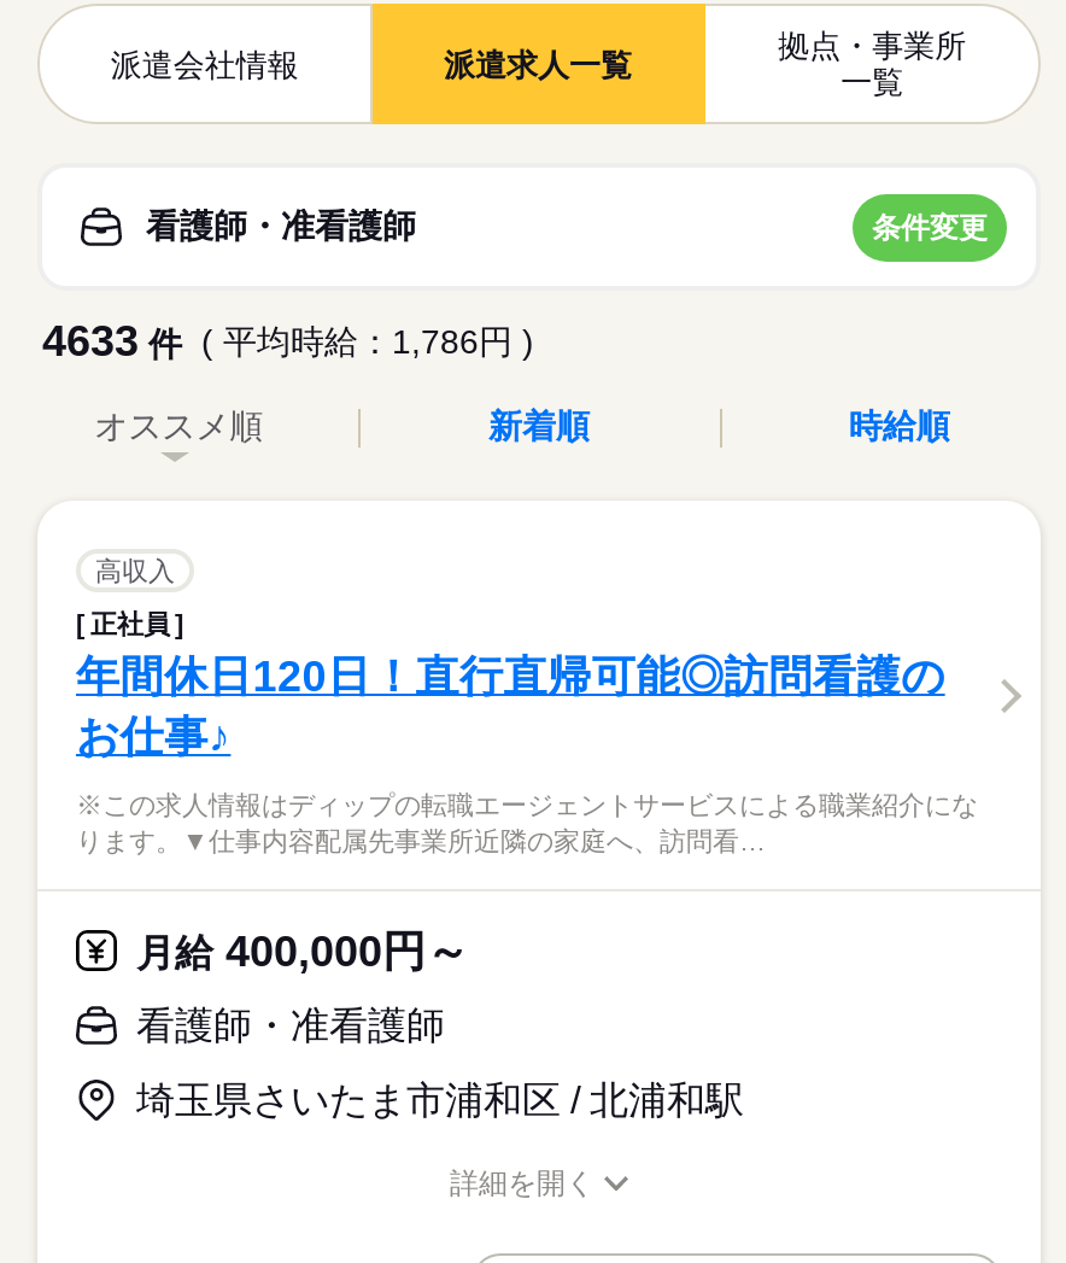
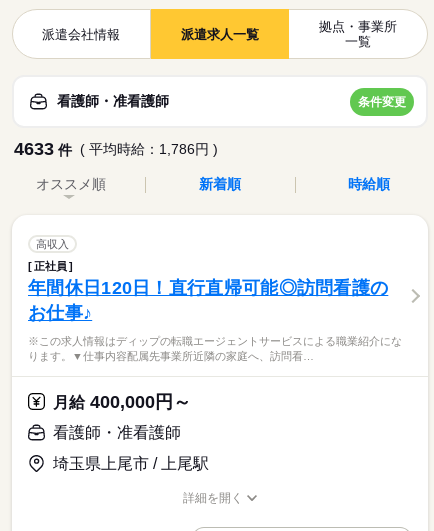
- 埼玉県さいたま市浦和区 / 北浦和駅
+ 埼玉県上尾市 / 上尾駅
